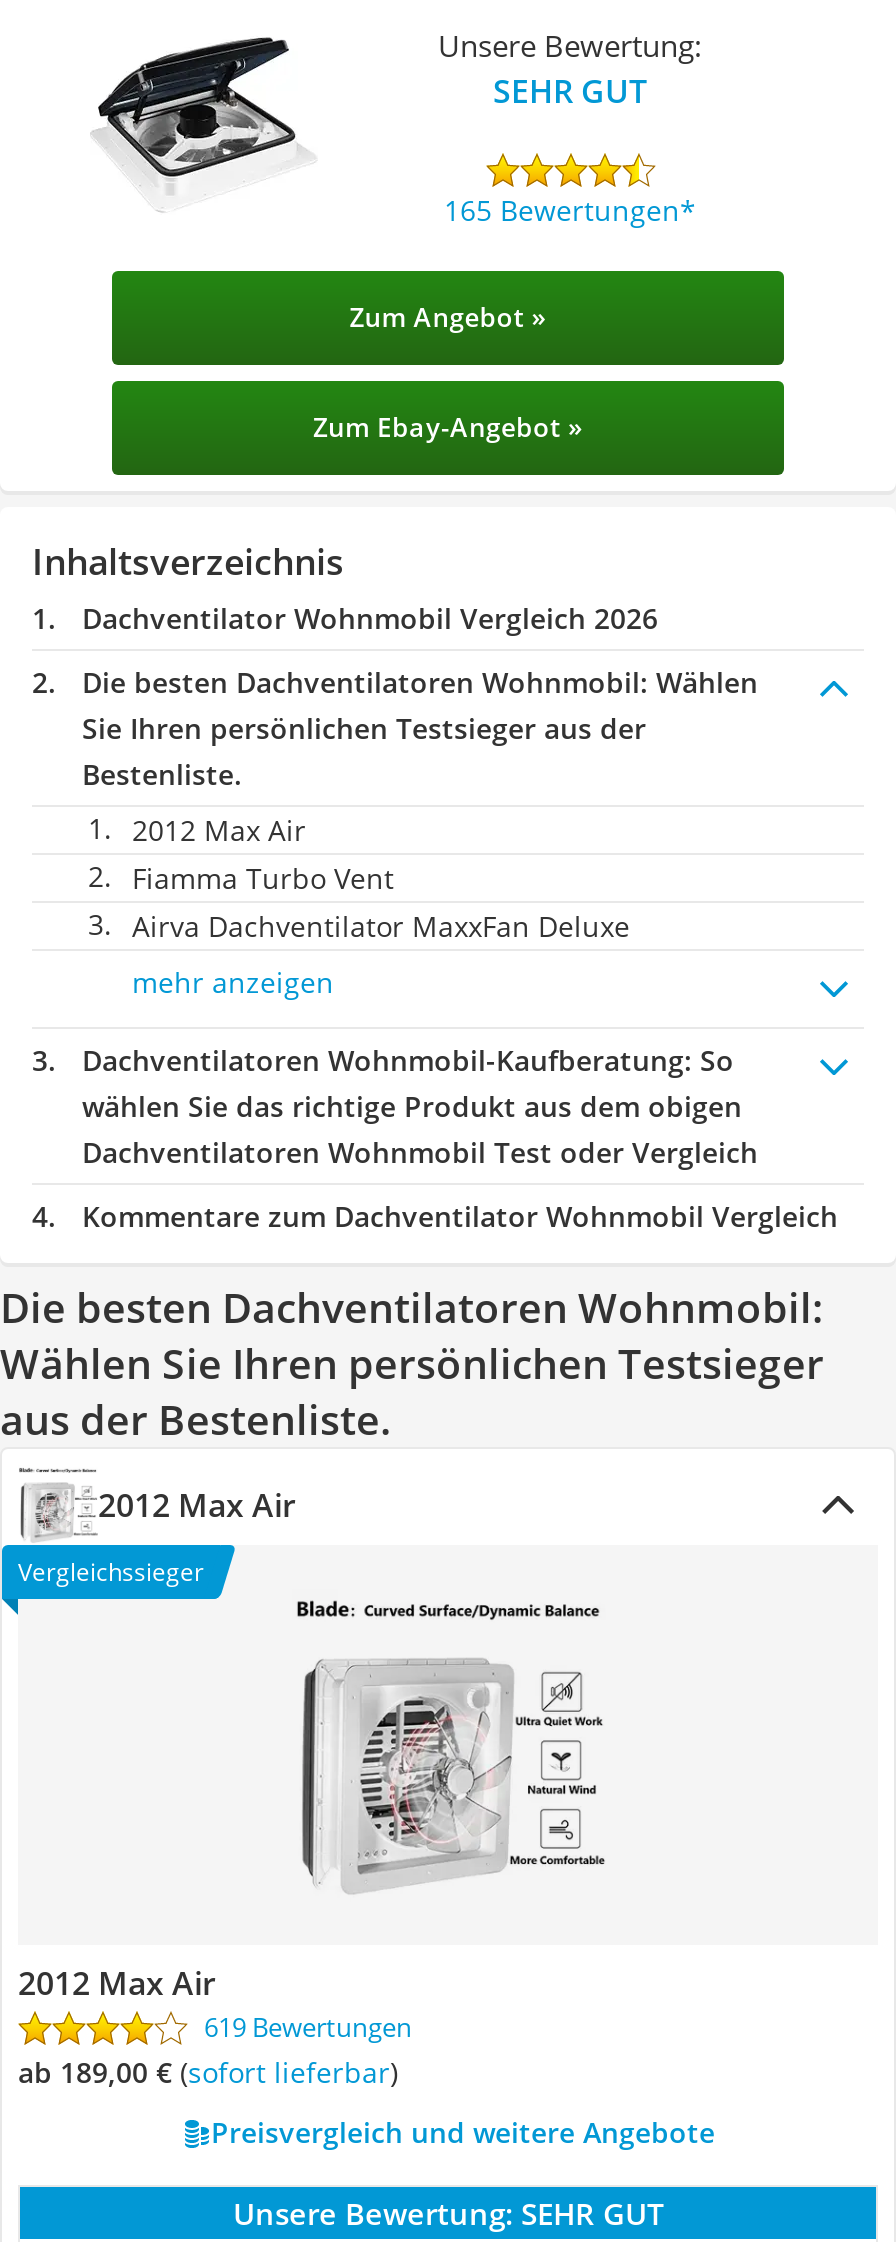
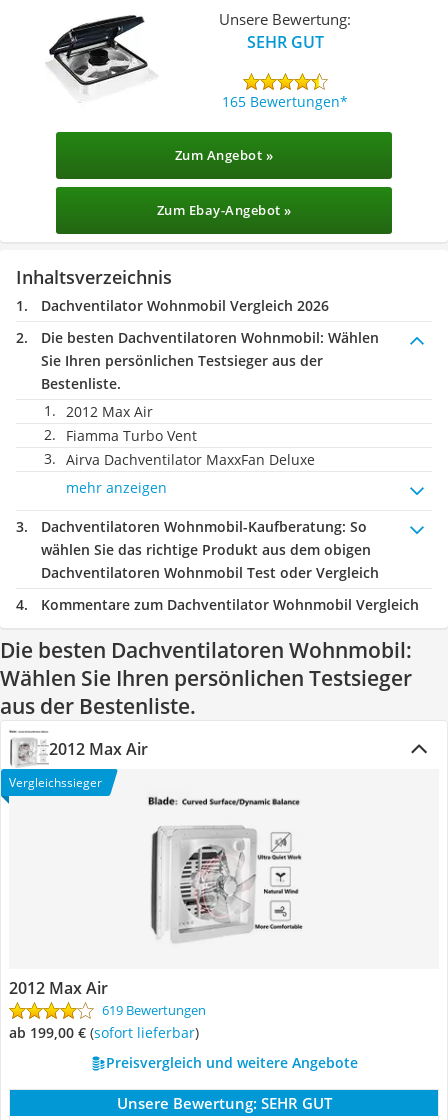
- ab 189,00 €( Sofort lieferbar)
+ ab 199,00 €( Sofort lieferbar)
